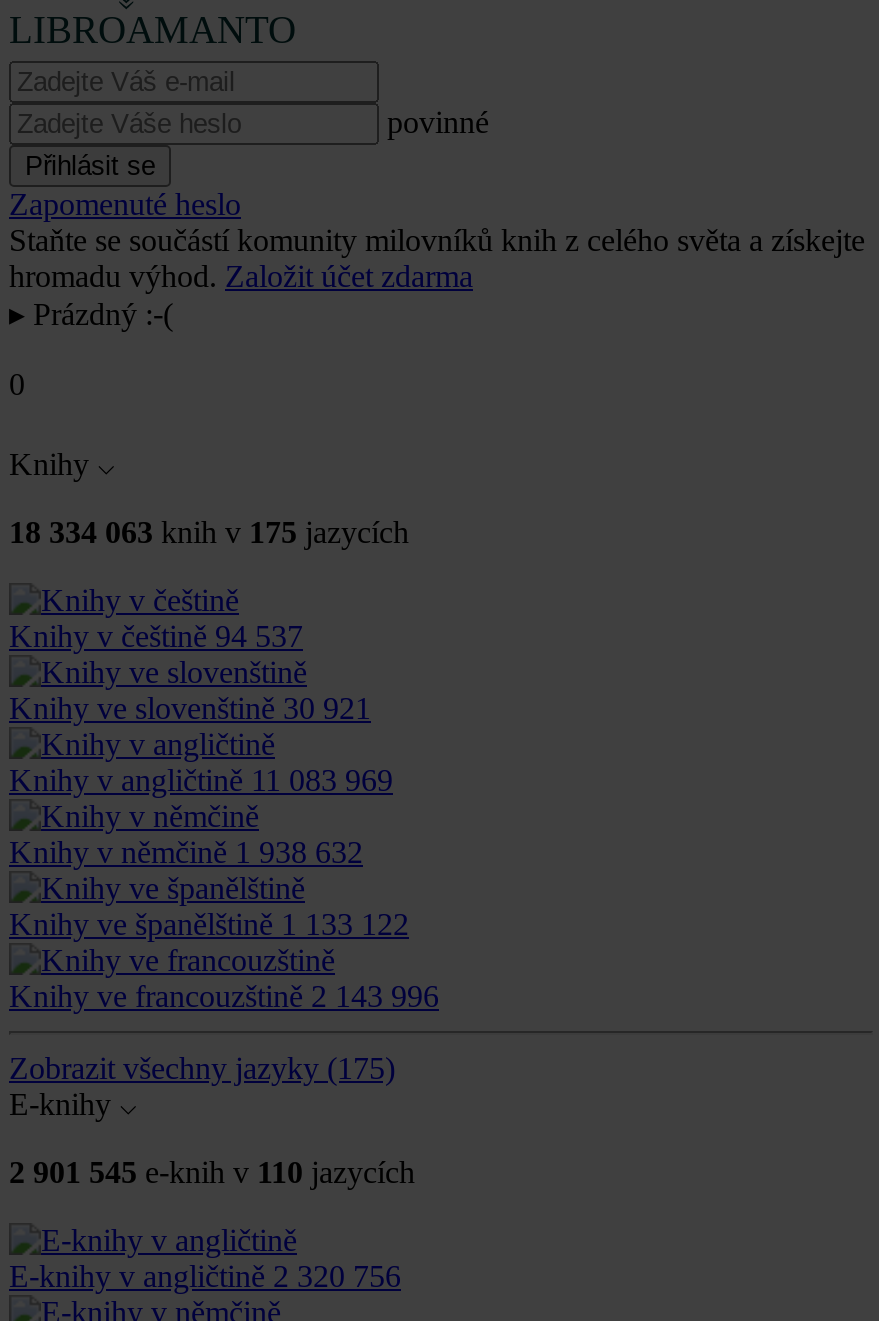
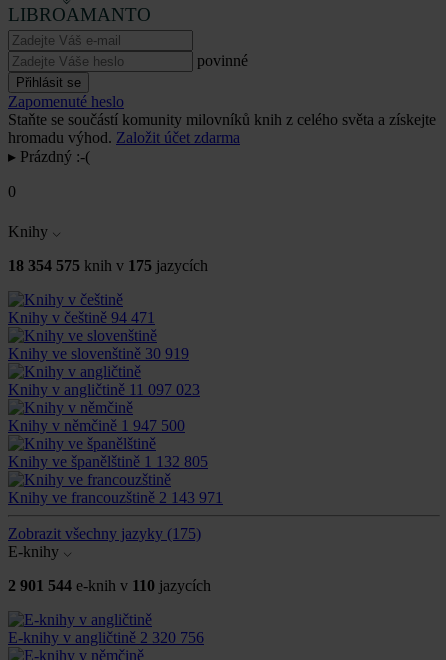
- 18 334 063 knih v 175 jazycích
+ 18 354 575 knih v 175 jazycích

- Knihy v češtině 94 537
+ Knihy v češtině 94 471

- Knihy ve slovenštině 30 921
+ Knihy ve slovenštině 30 919

- Knihy v angličtině 11 083 969
+ Knihy v angličtině 11 097 023

- Knihy v němčině 1 938 632
+ Knihy v němčině 1 947 500

- Knihy ve španělštině 1 133 122
+ Knihy ve španělštině 1 132 805

- Knihy ve francouzštině 2 143 996
+ Knihy ve francouzštině 2 143 971

- 2 901 545 e-knih v 110 jazycích
+ 2 901 544 e-knih v 110 jazycích
